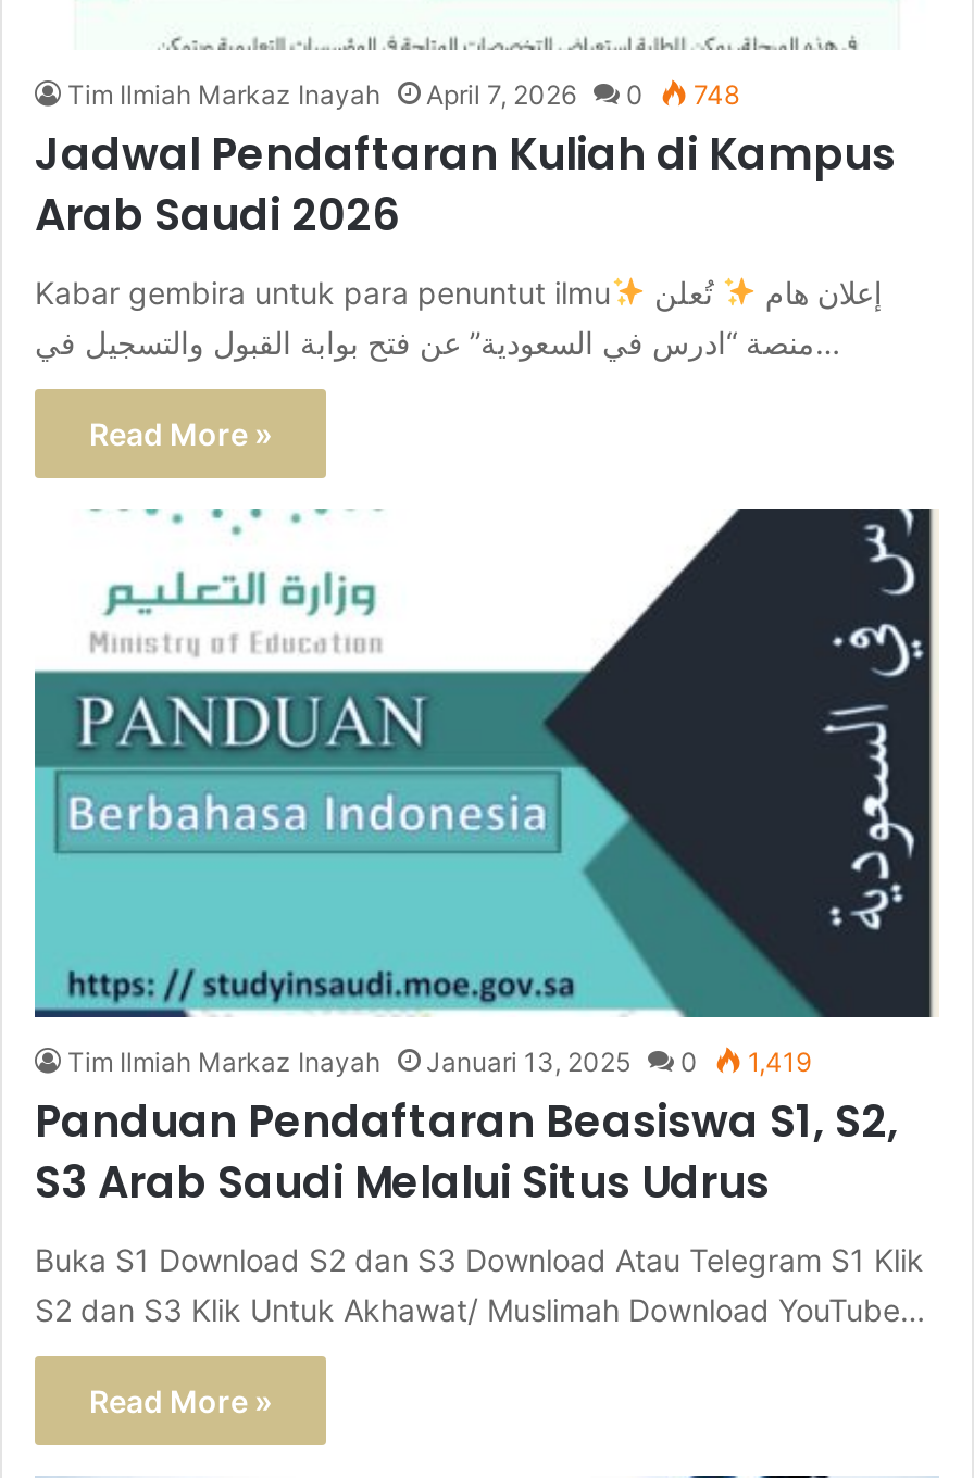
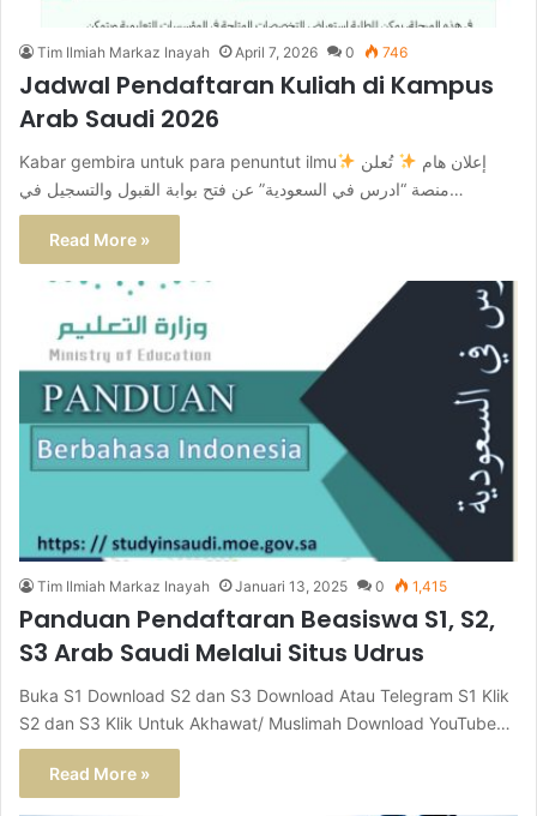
- Tim Ilmiah Markaz Inayah April 7, 2026 0 748
+ Tim Ilmiah Markaz Inayah April 7, 2026 0 746

- Tim Ilmiah Markaz Inayah Januari 13, 2025 0 1,419
+ Tim Ilmiah Markaz Inayah Januari 13, 2025 0 1,415
